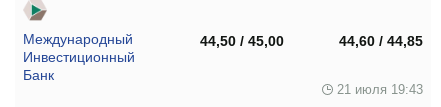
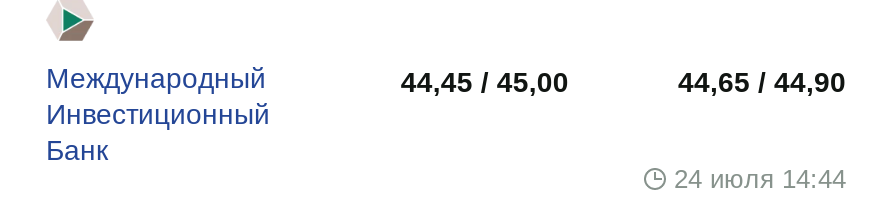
- 44,50 / 45,00
+ 44,45 / 45,00

- 44,60 / 44,85
+ 44,65 / 44,90

- 21 июля 19:43
+ 24 июля 14:44
